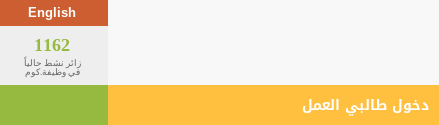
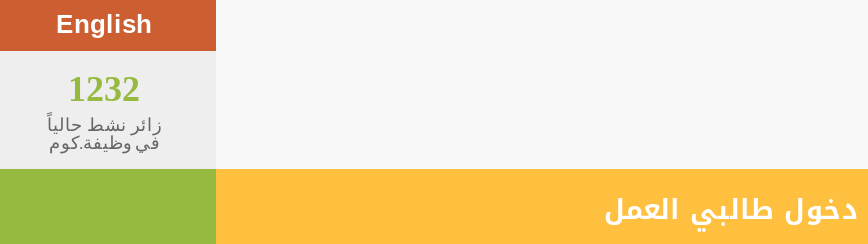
- 1162
+ 1232
